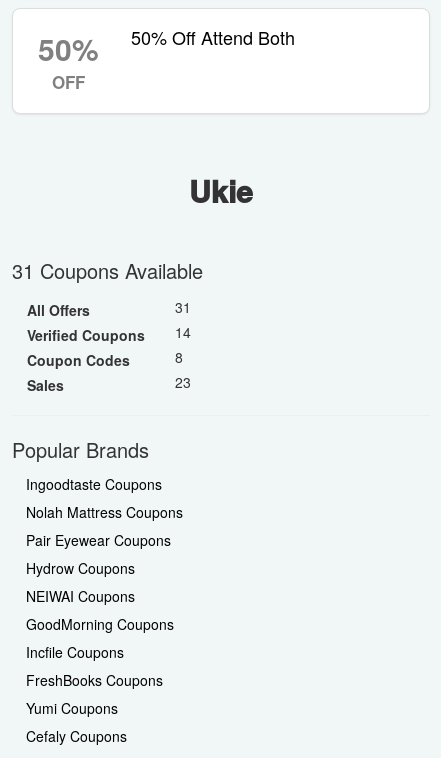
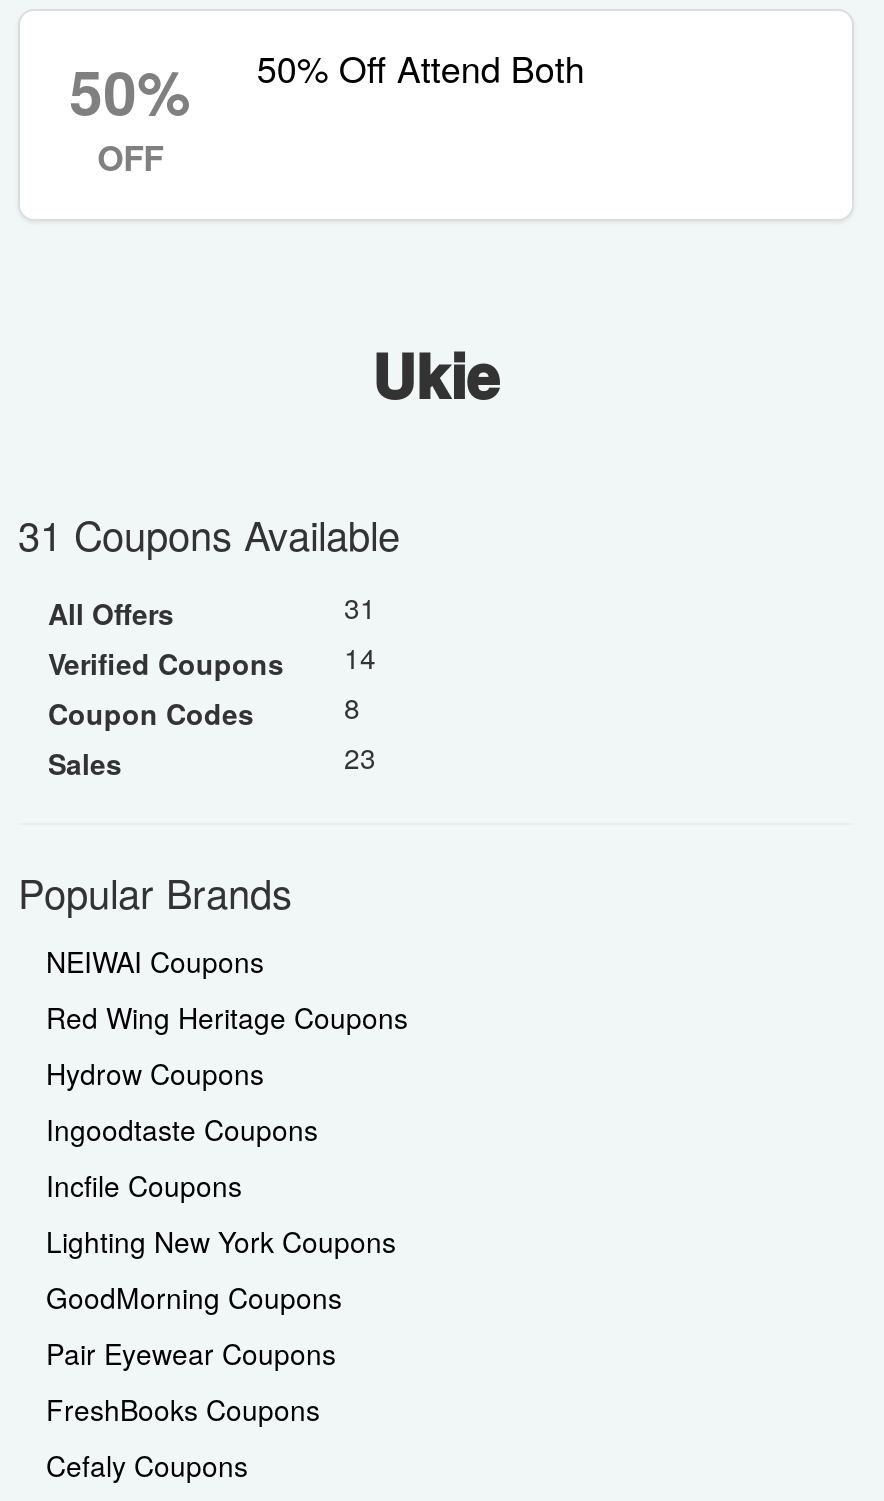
+ Red Wing Heritage Coupons

moved down: Ingoodtaste Coupons

- Nolah Mattress Coupons
+ Lighting New York Coupons

moved down: Pair Eyewear Coupons

moved up: Hydrow Coupons | NEIWAI Coupons

moved up: GoodMorning Coupons | Incfile Coupons

moved down: FreshBooks Coupons

- Yumi Coupons
